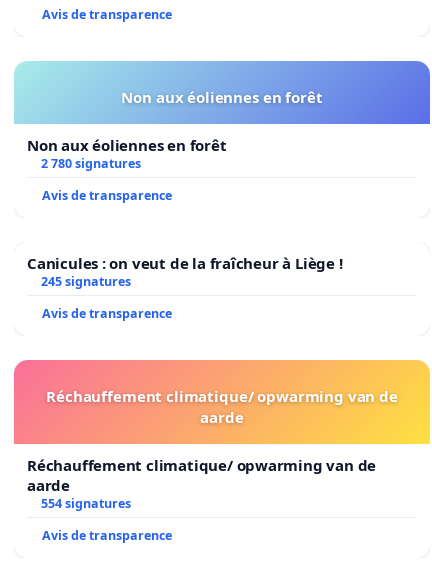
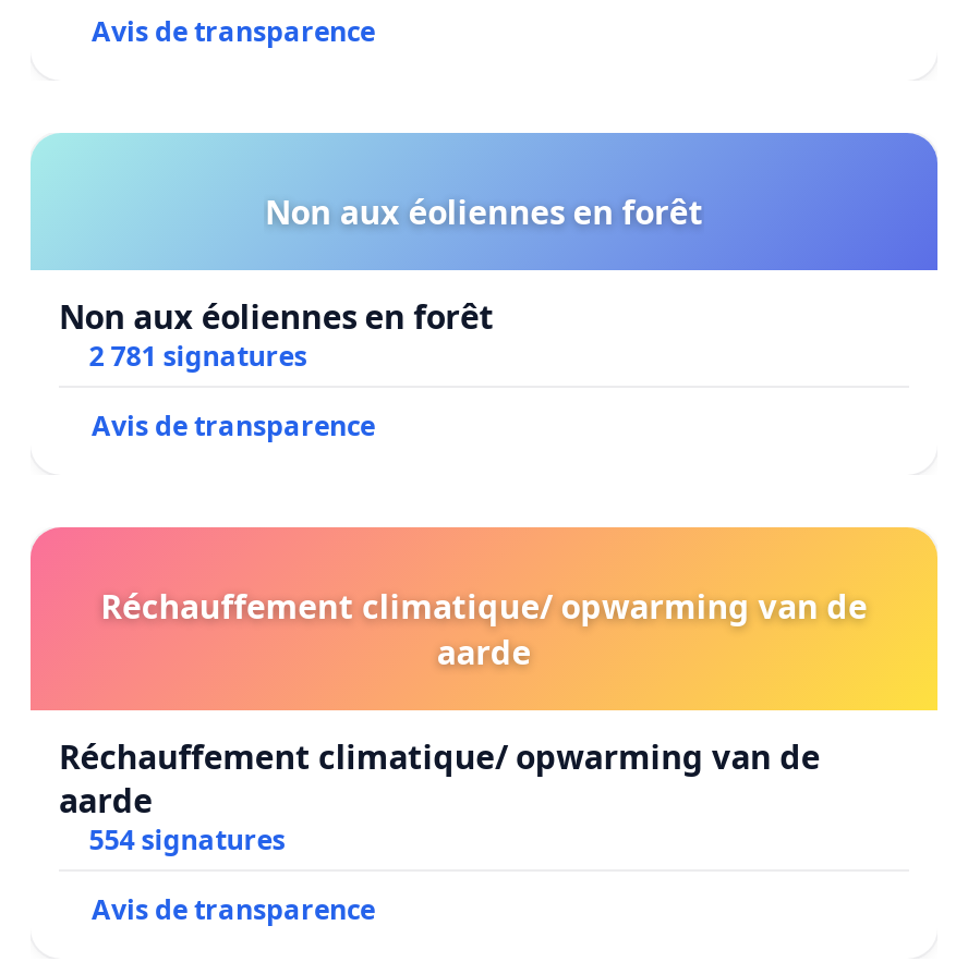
- 2 780 signatures
- Avis de transparence
- Canicules : on veut de la fraîcheur à Liège !
- 245 signatures
+ 2 781 signatures
